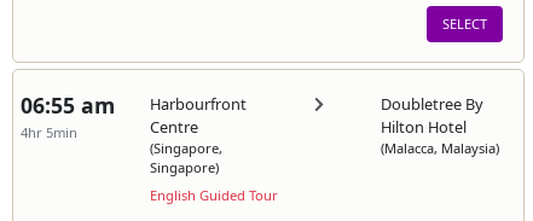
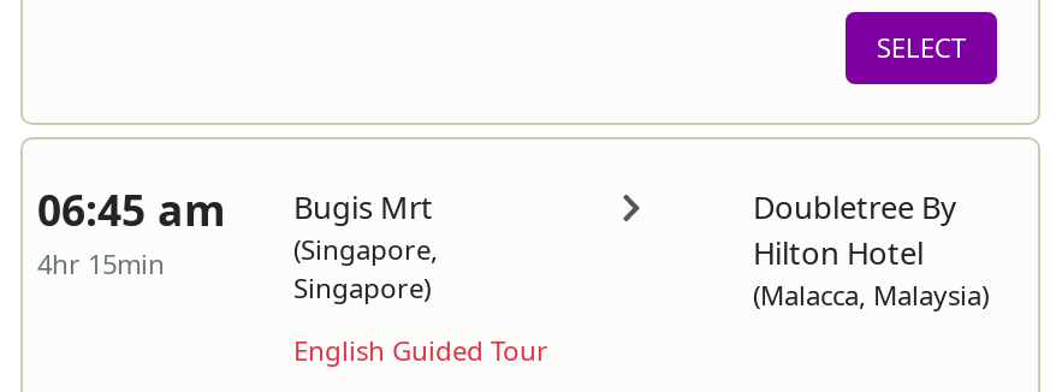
- 06:55 am
- 4hr 5min
+ 06:45 am
+ 4hr 15min

- Harbourfront
- Centre
+ Bugis Mrt
